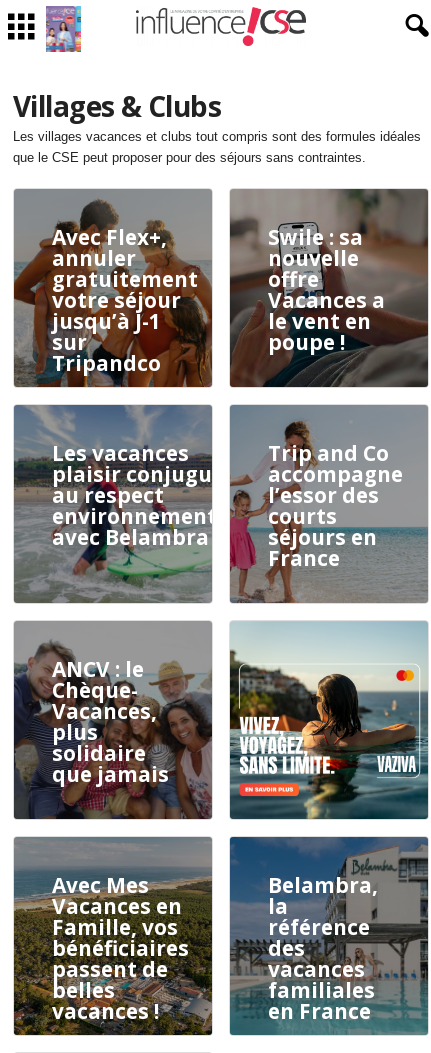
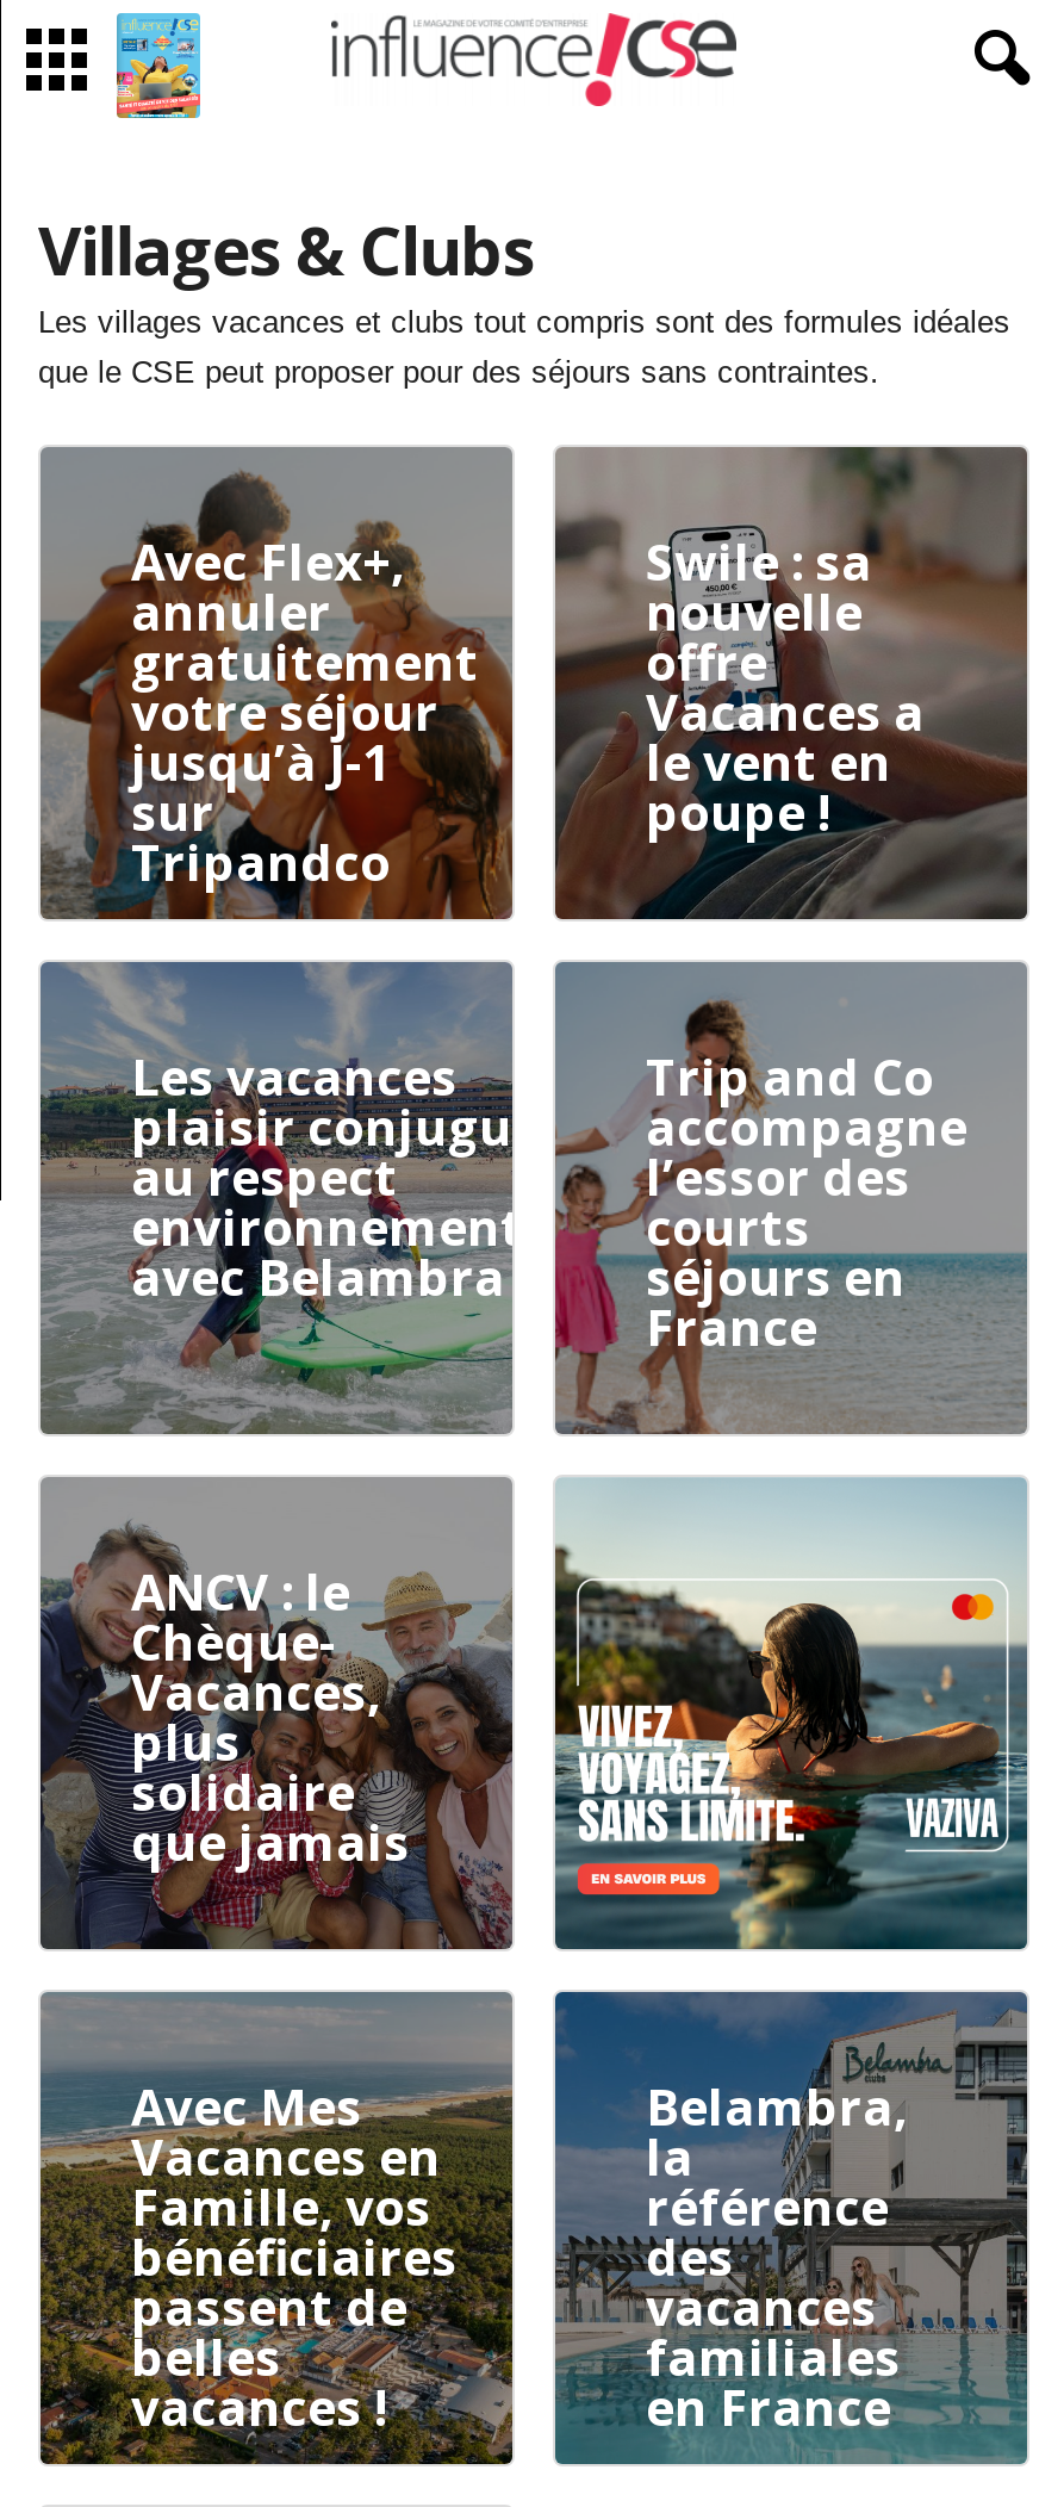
- [image]
+ [image]
